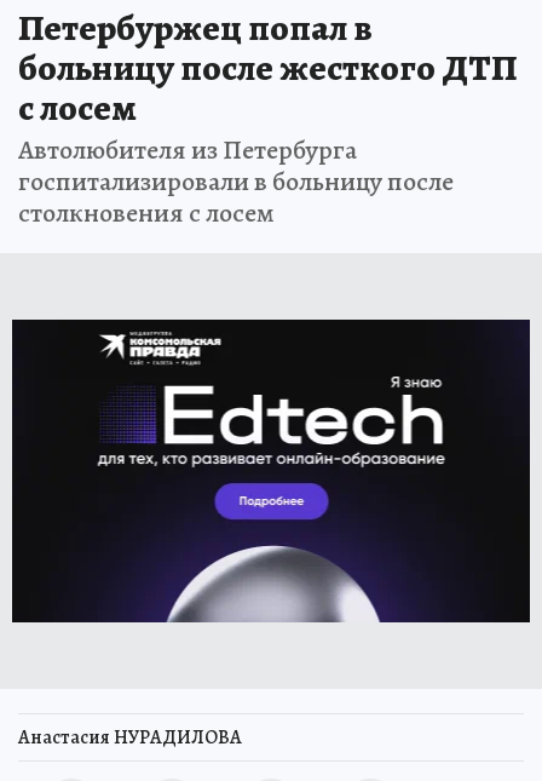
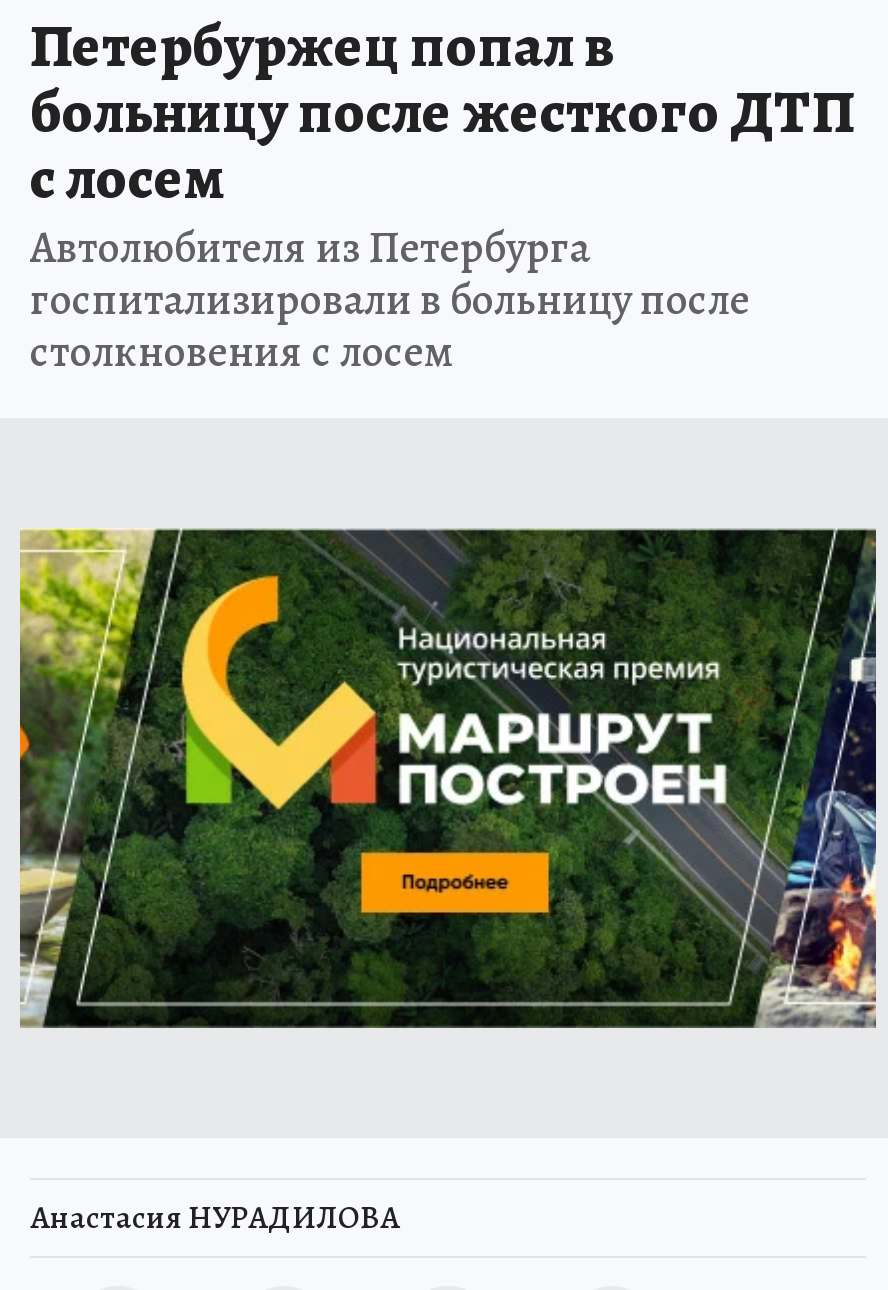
- [image]
+ [image]
